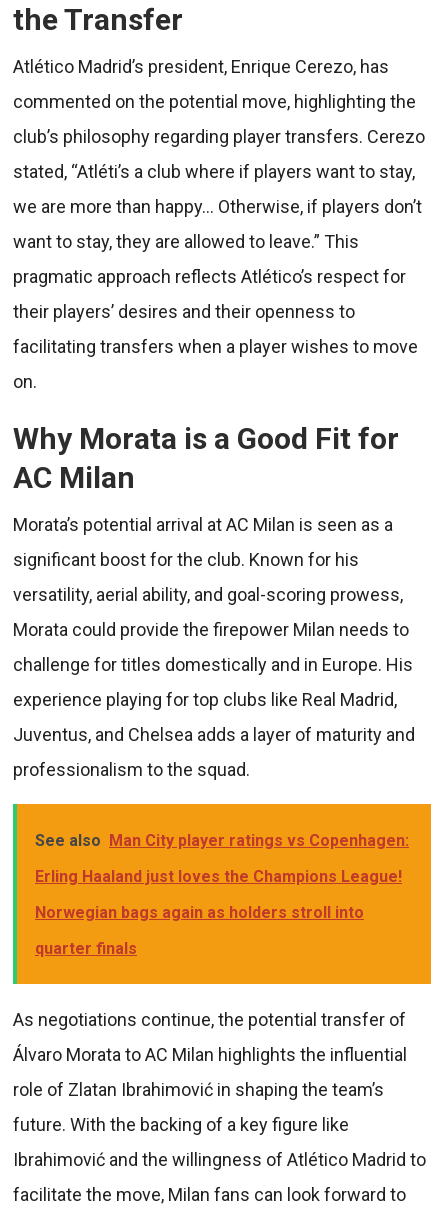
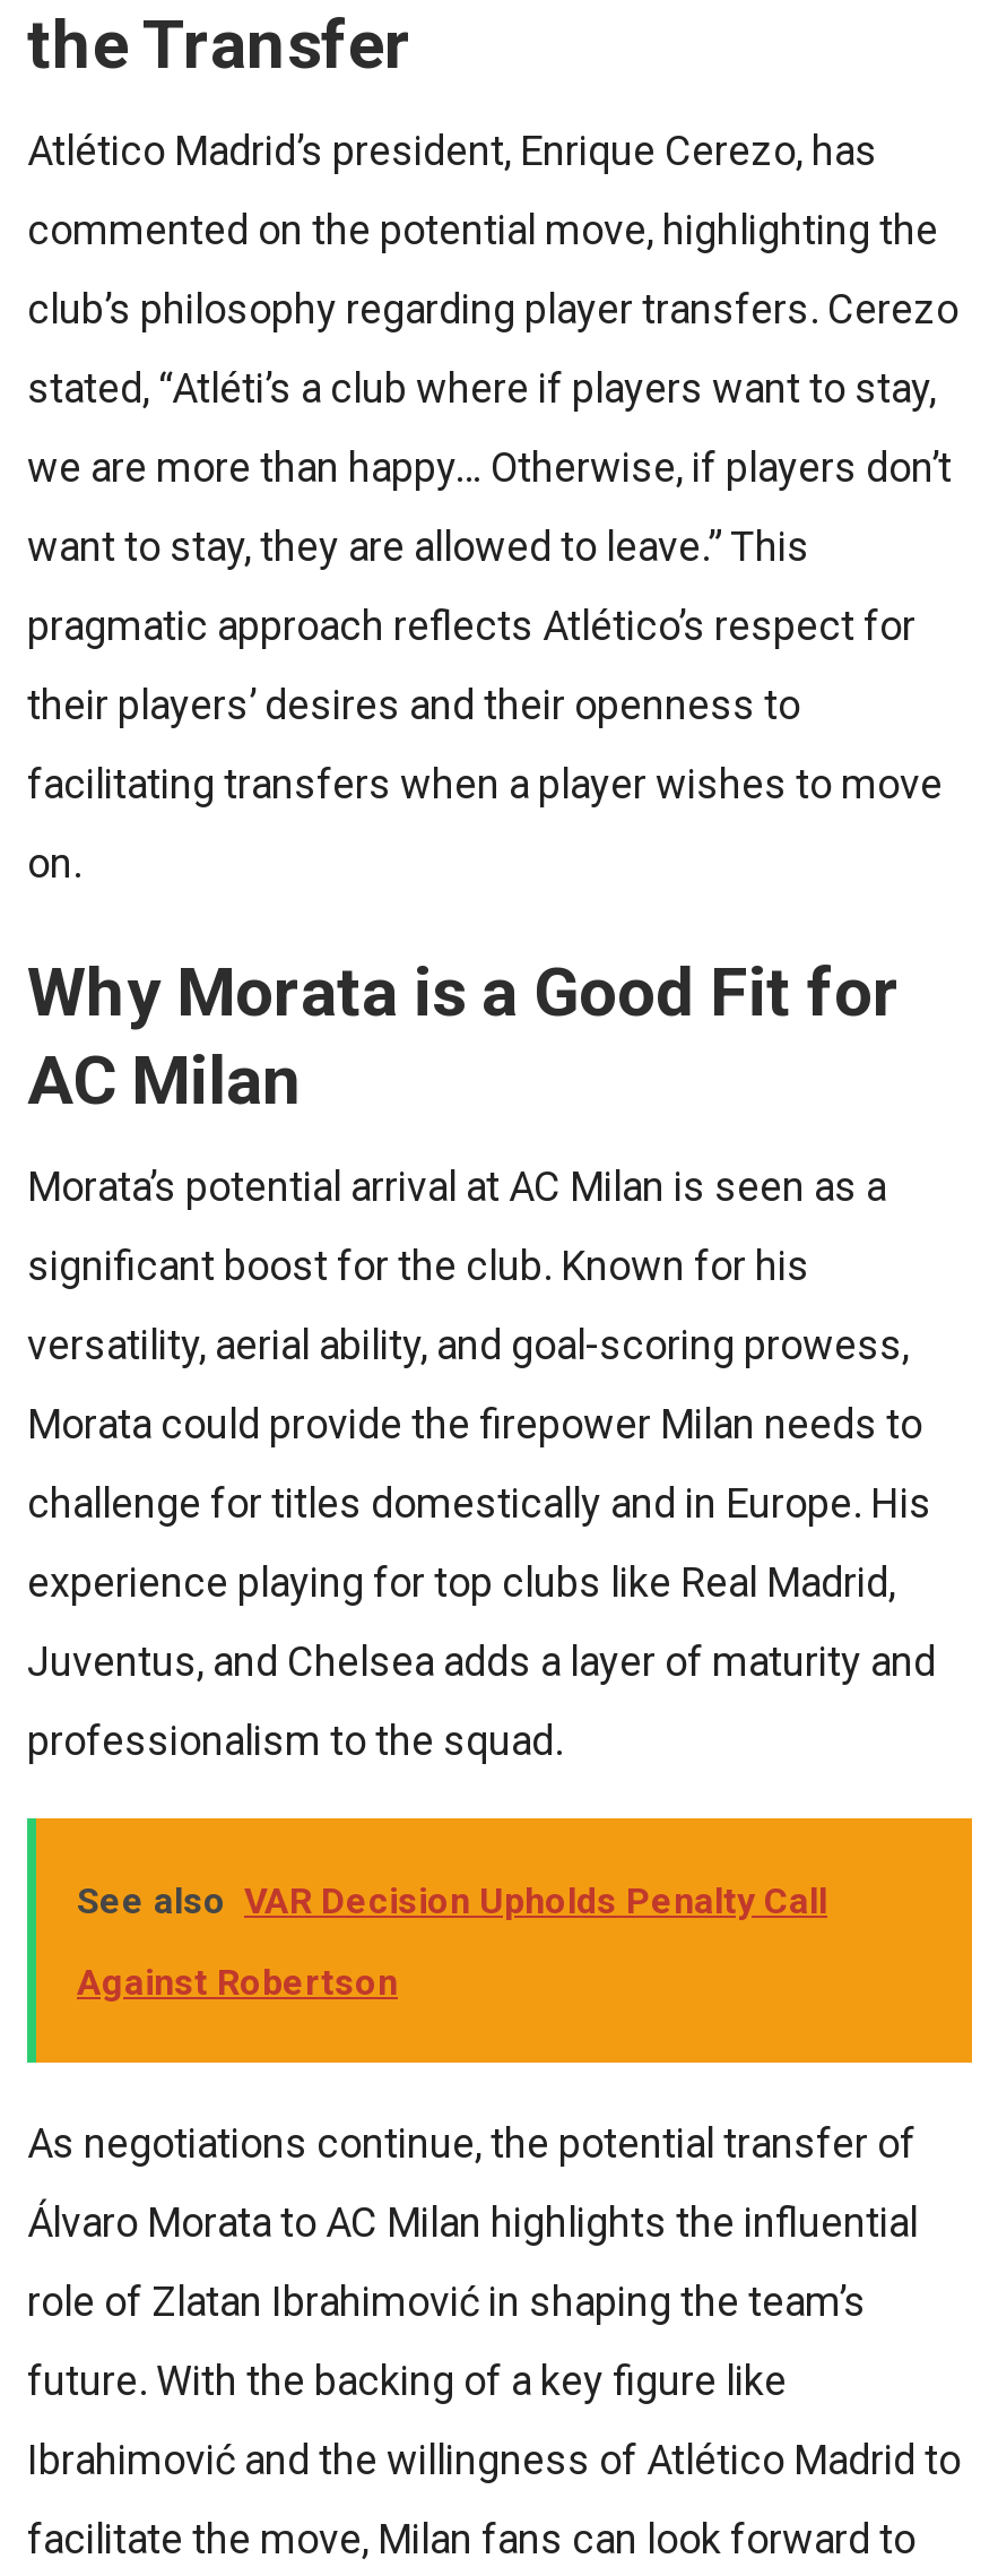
- See also Man City player ratings vs Copenhagen:
- Erling Haaland just loves the Champions League!
- Norwegian bags again as holders stroll into
- quarter finals
+ See also VAR Decision Upholds Penalty Call
+ Against Robertson
